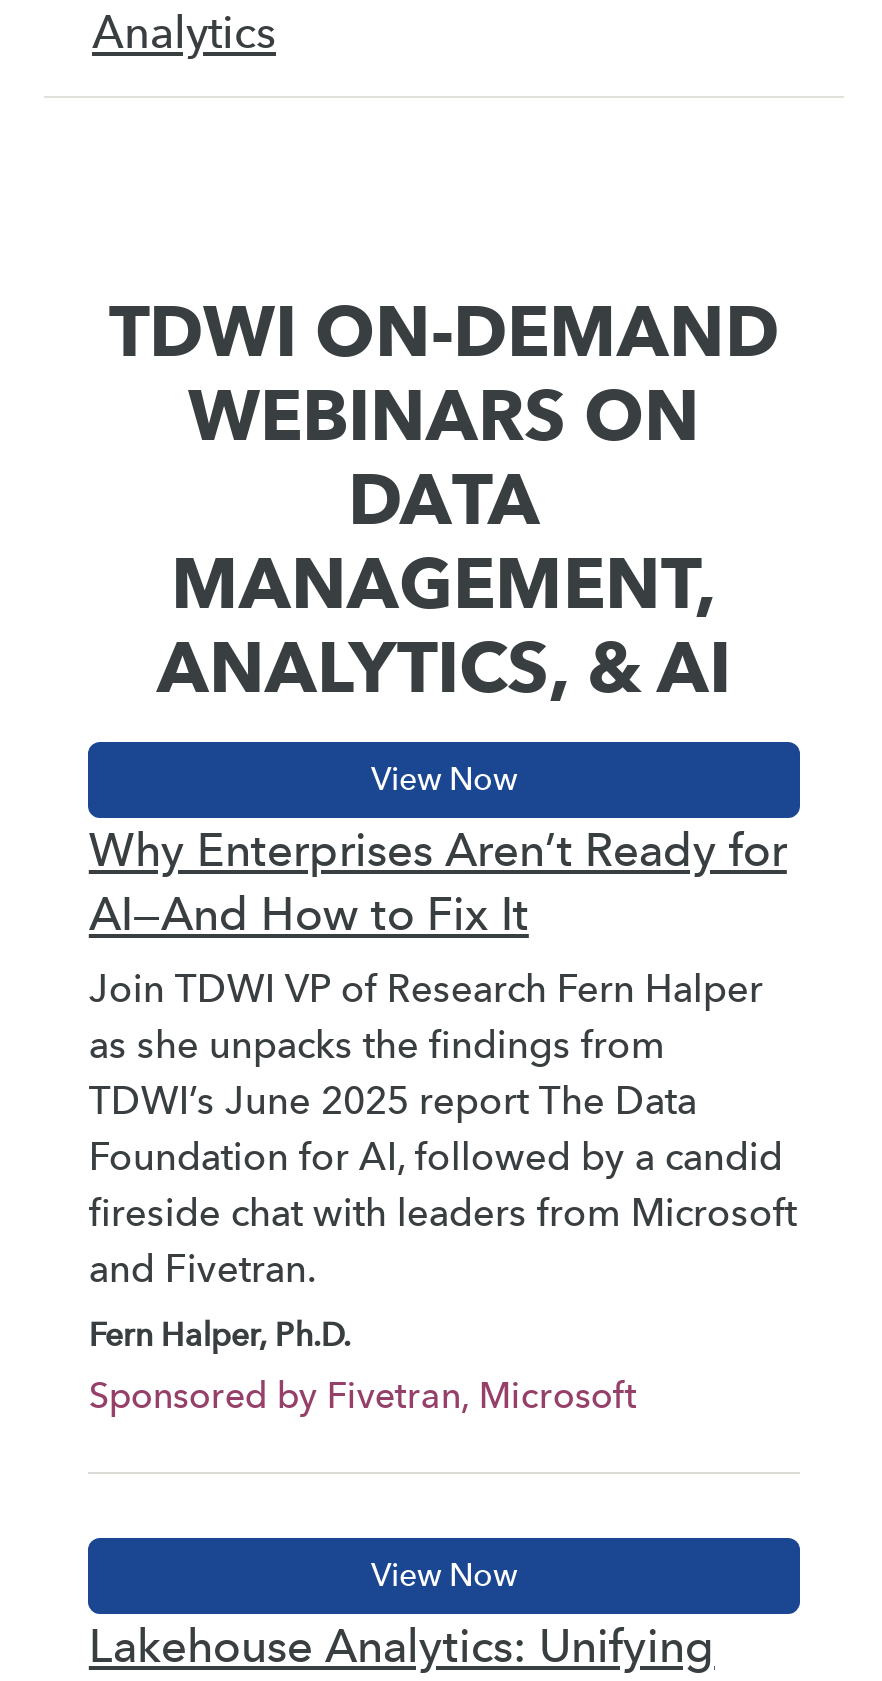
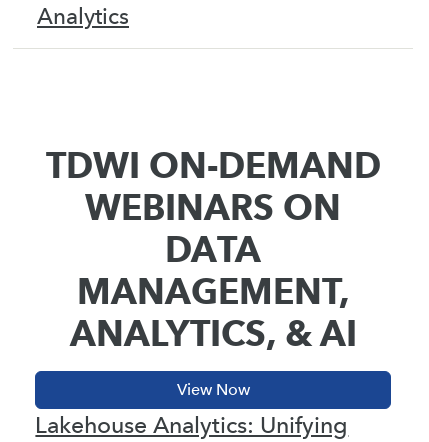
- Why Enterprises Aren’t Ready for
- AI—And How to Fix It
- Join TDWI VP of Research Fern Halper
- as she unpacks the findings from
- TDWI’s June 2025 report The Data
- Foundation for AI, followed by a candid
- fireside chat with leaders from Microsoft
- and Fivetran.
- Fern Halper, Ph.D.
- Sponsored by Fivetran, Microsoft
